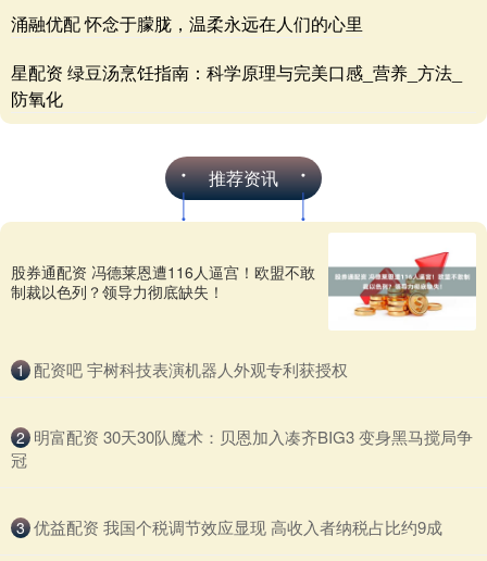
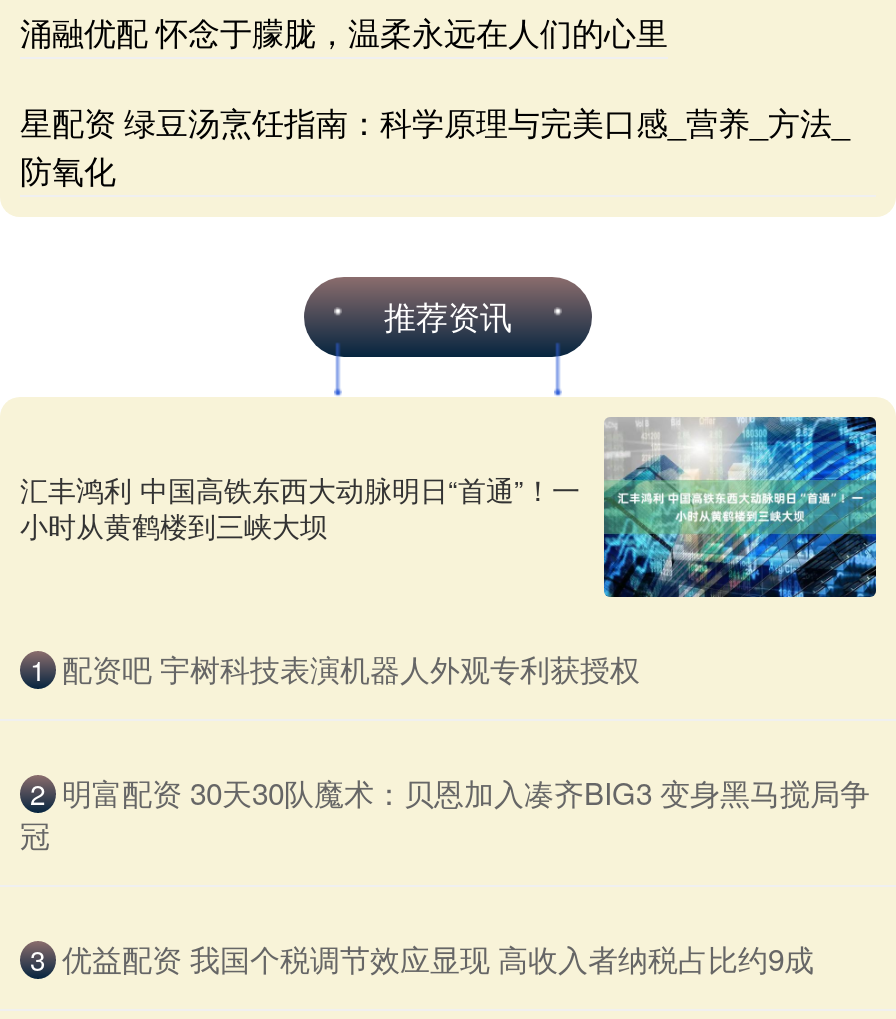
- [image]
- 股券通配资 冯德莱恩遭116人逼宫！欧盟不敢
- 制裁以色列？领导力彻底缺失！
+ [image]
+ 汇丰鸿利 中国高铁东西大动脉明日“首通”！一
+ 小时从黄鹤楼到三峡大坝
